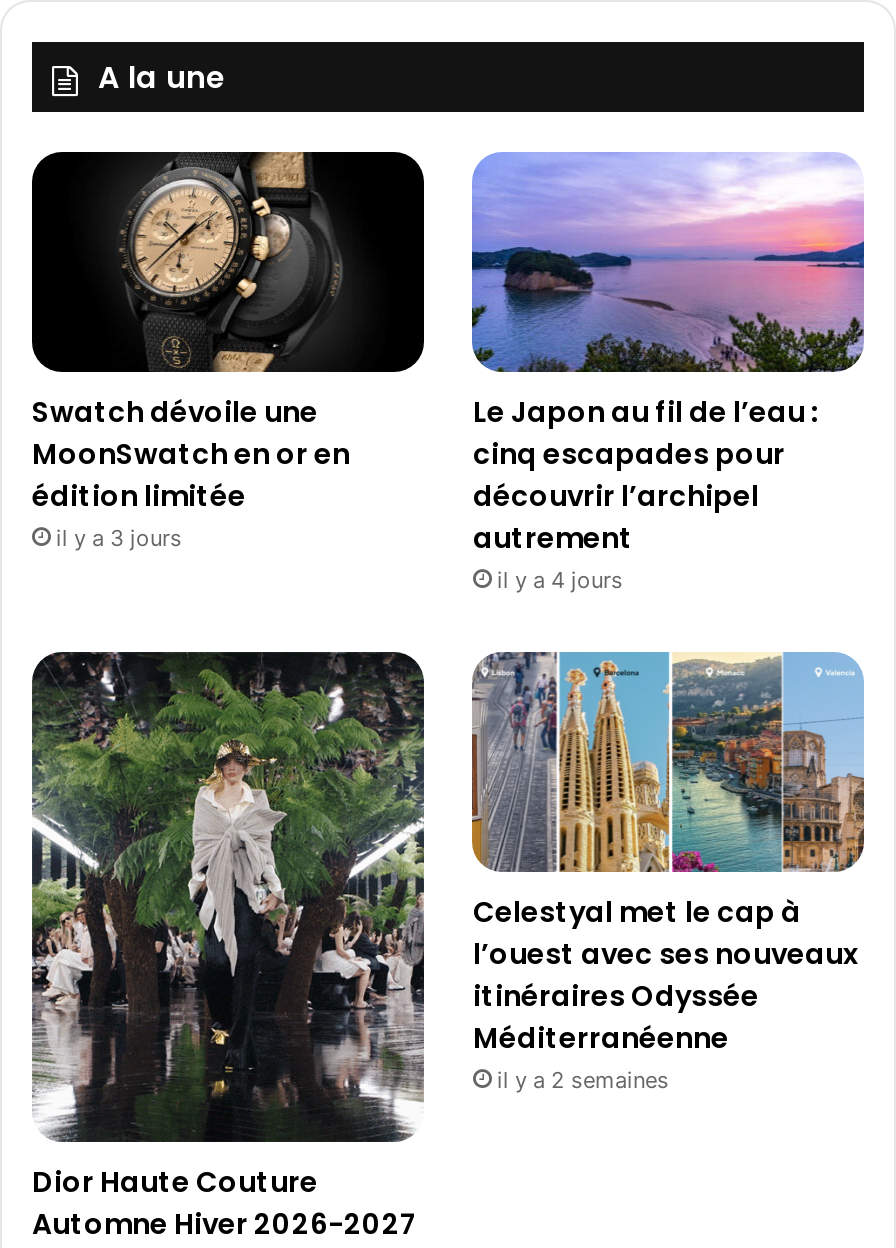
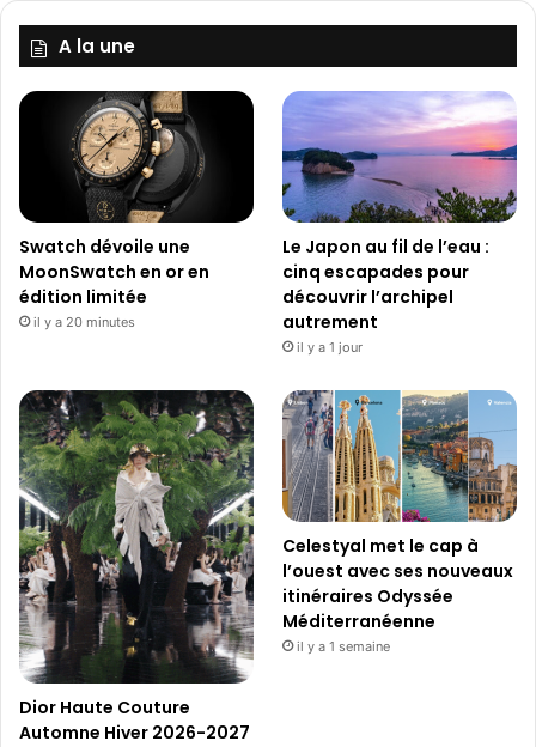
- il y a 3 jours
+ il y a 20 minutes

- il y a 4 jours
+ il y a 1 jour

- il y a 2 semaines
+ il y a 1 semaine
